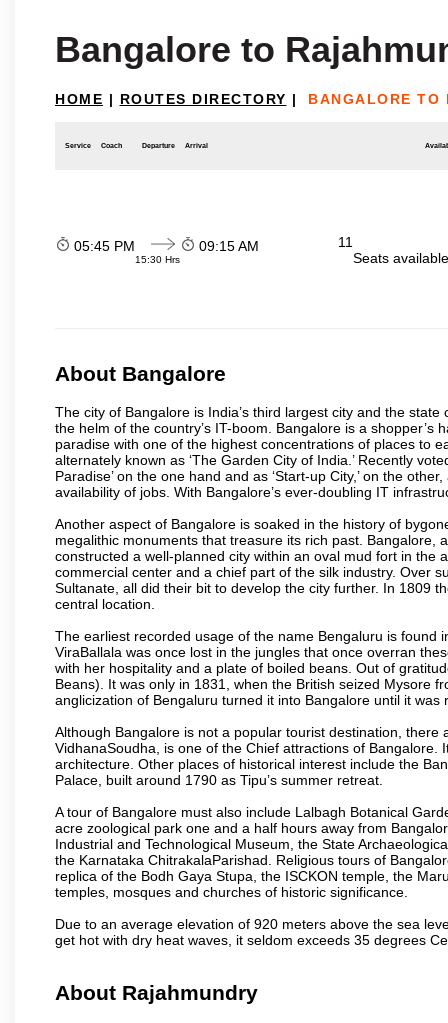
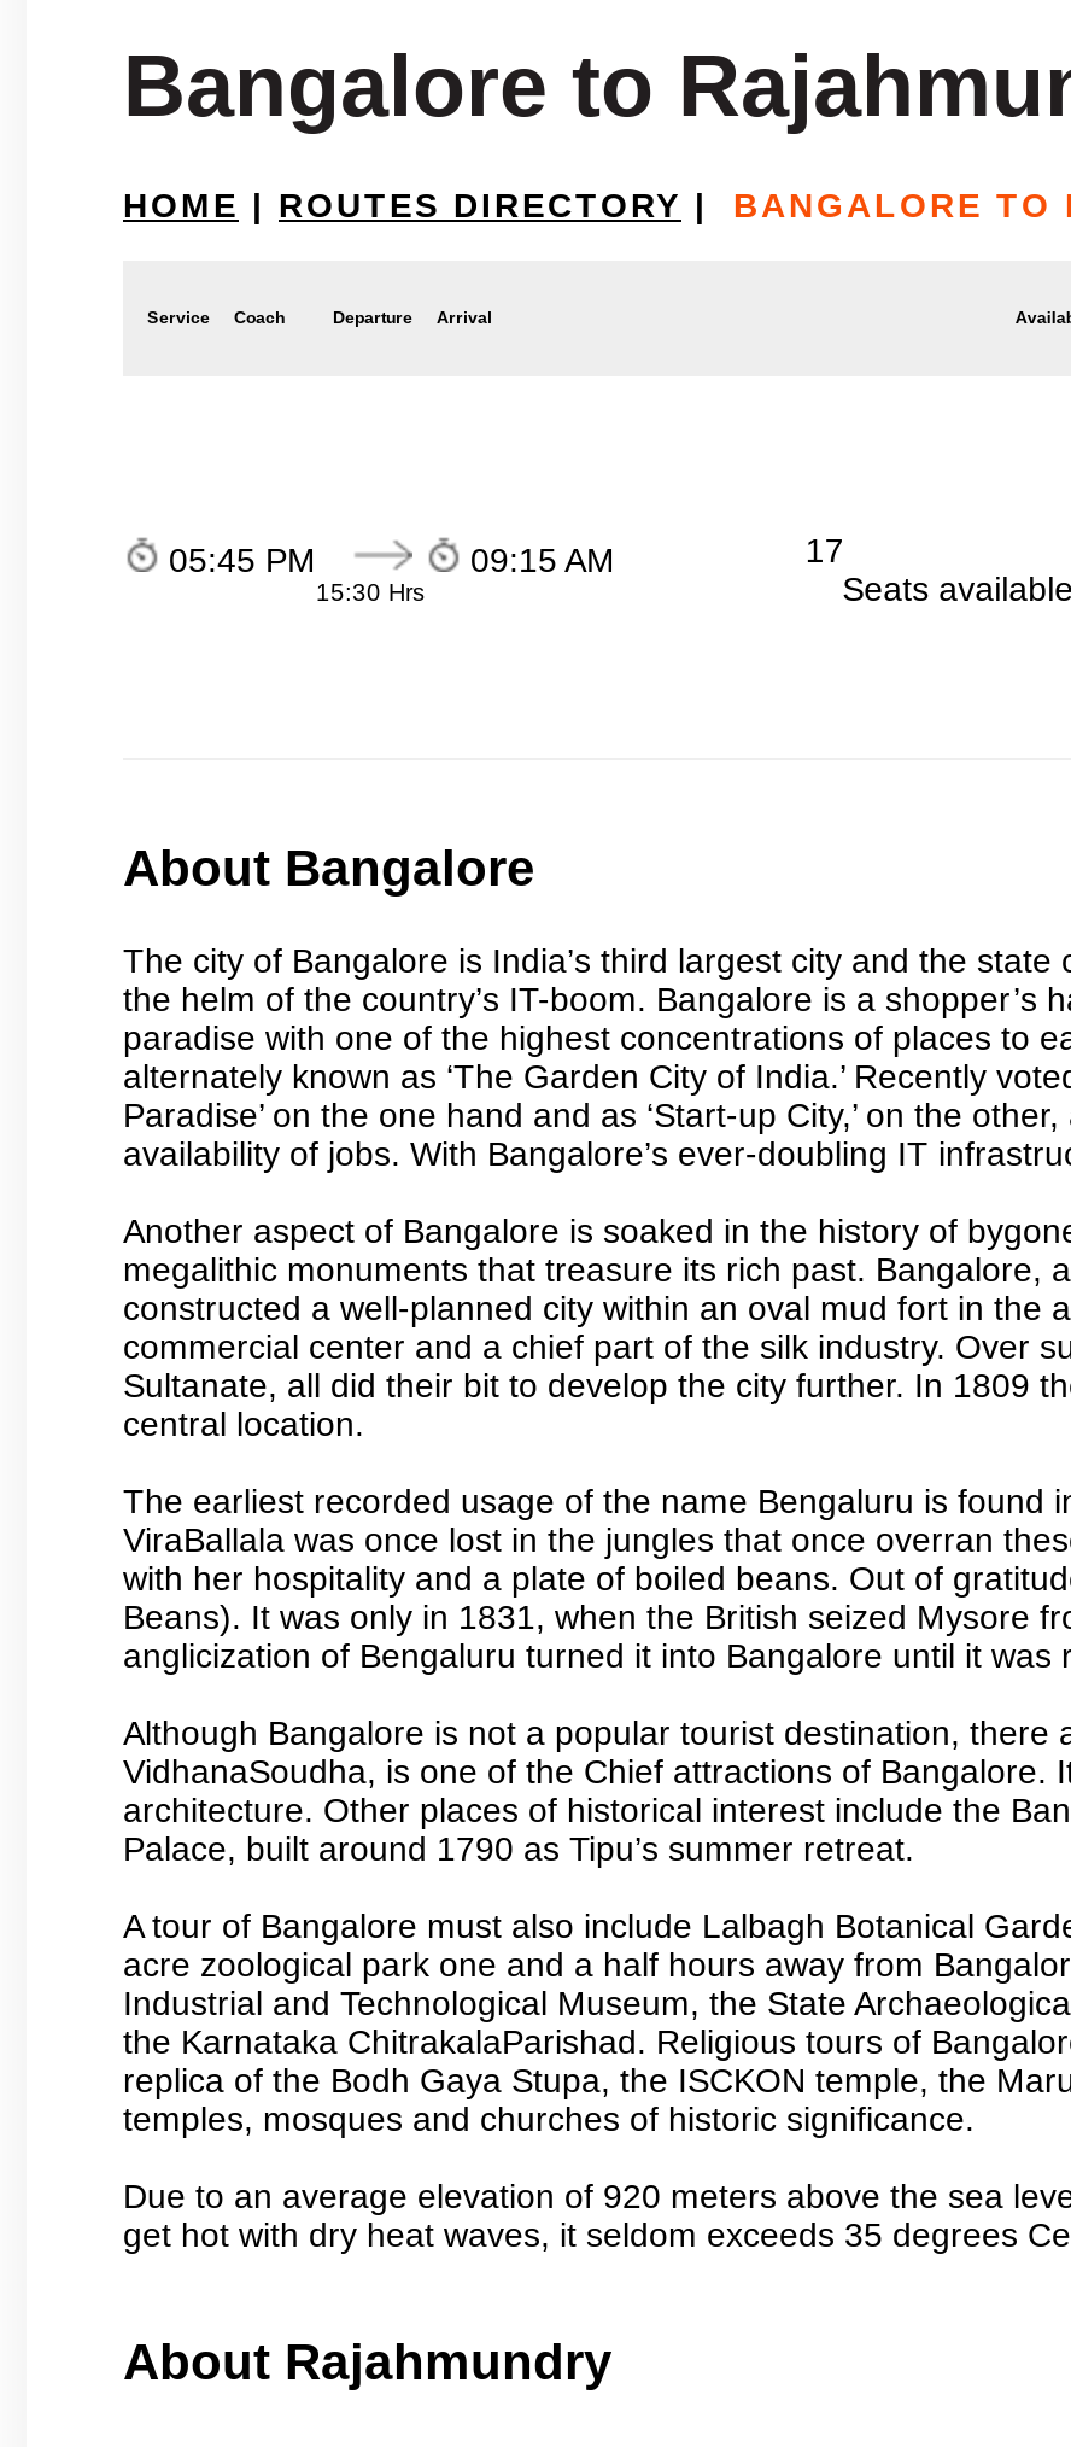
- 11
+ 17
